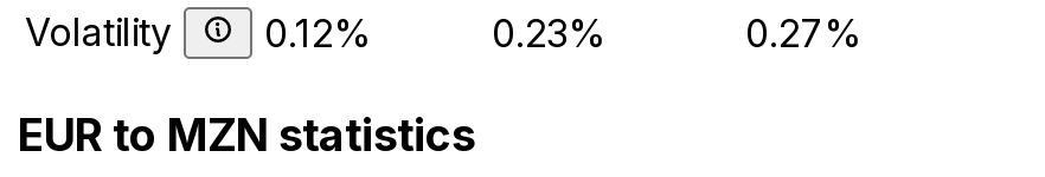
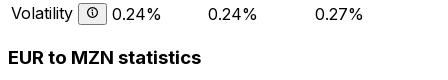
- Volatility 0.12%
+ Volatility 0.24%

- 0.23%
+ 0.24%
